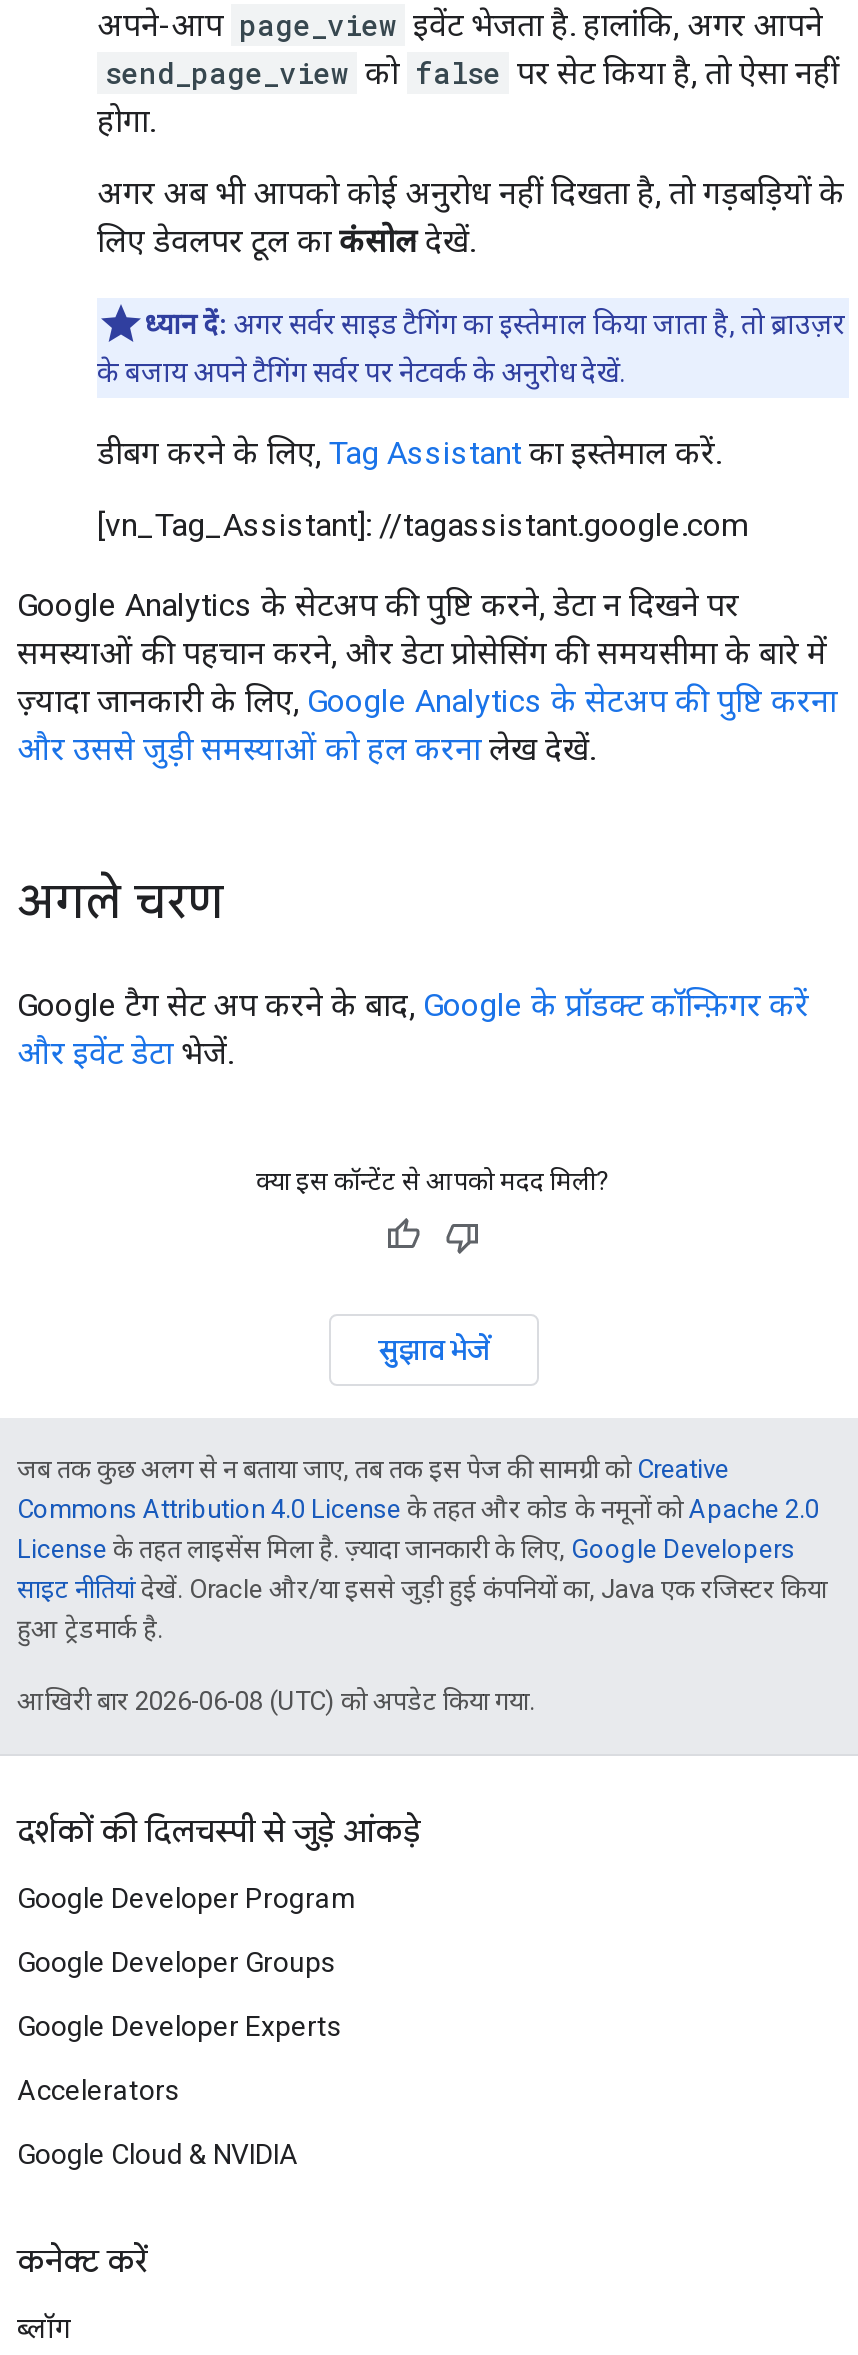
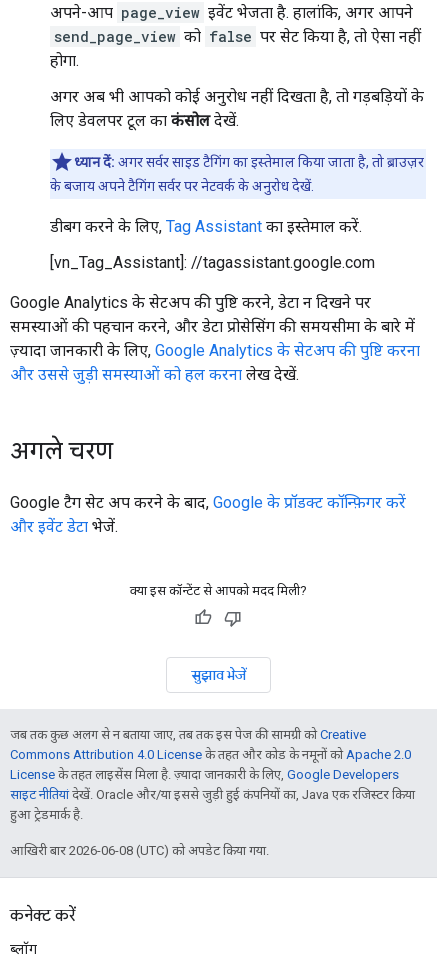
- दर्शकों की दिलचस्पी से जुड़े आंकड़े
- Google Developer Program
- Google Developer Groups
- Google Developer Experts
- Accelerators
- Google Cloud & NVIDIA
